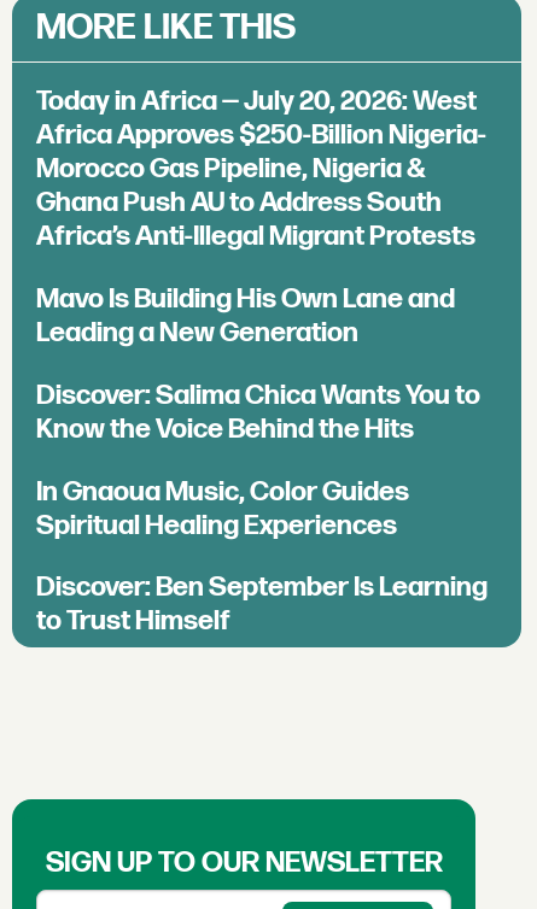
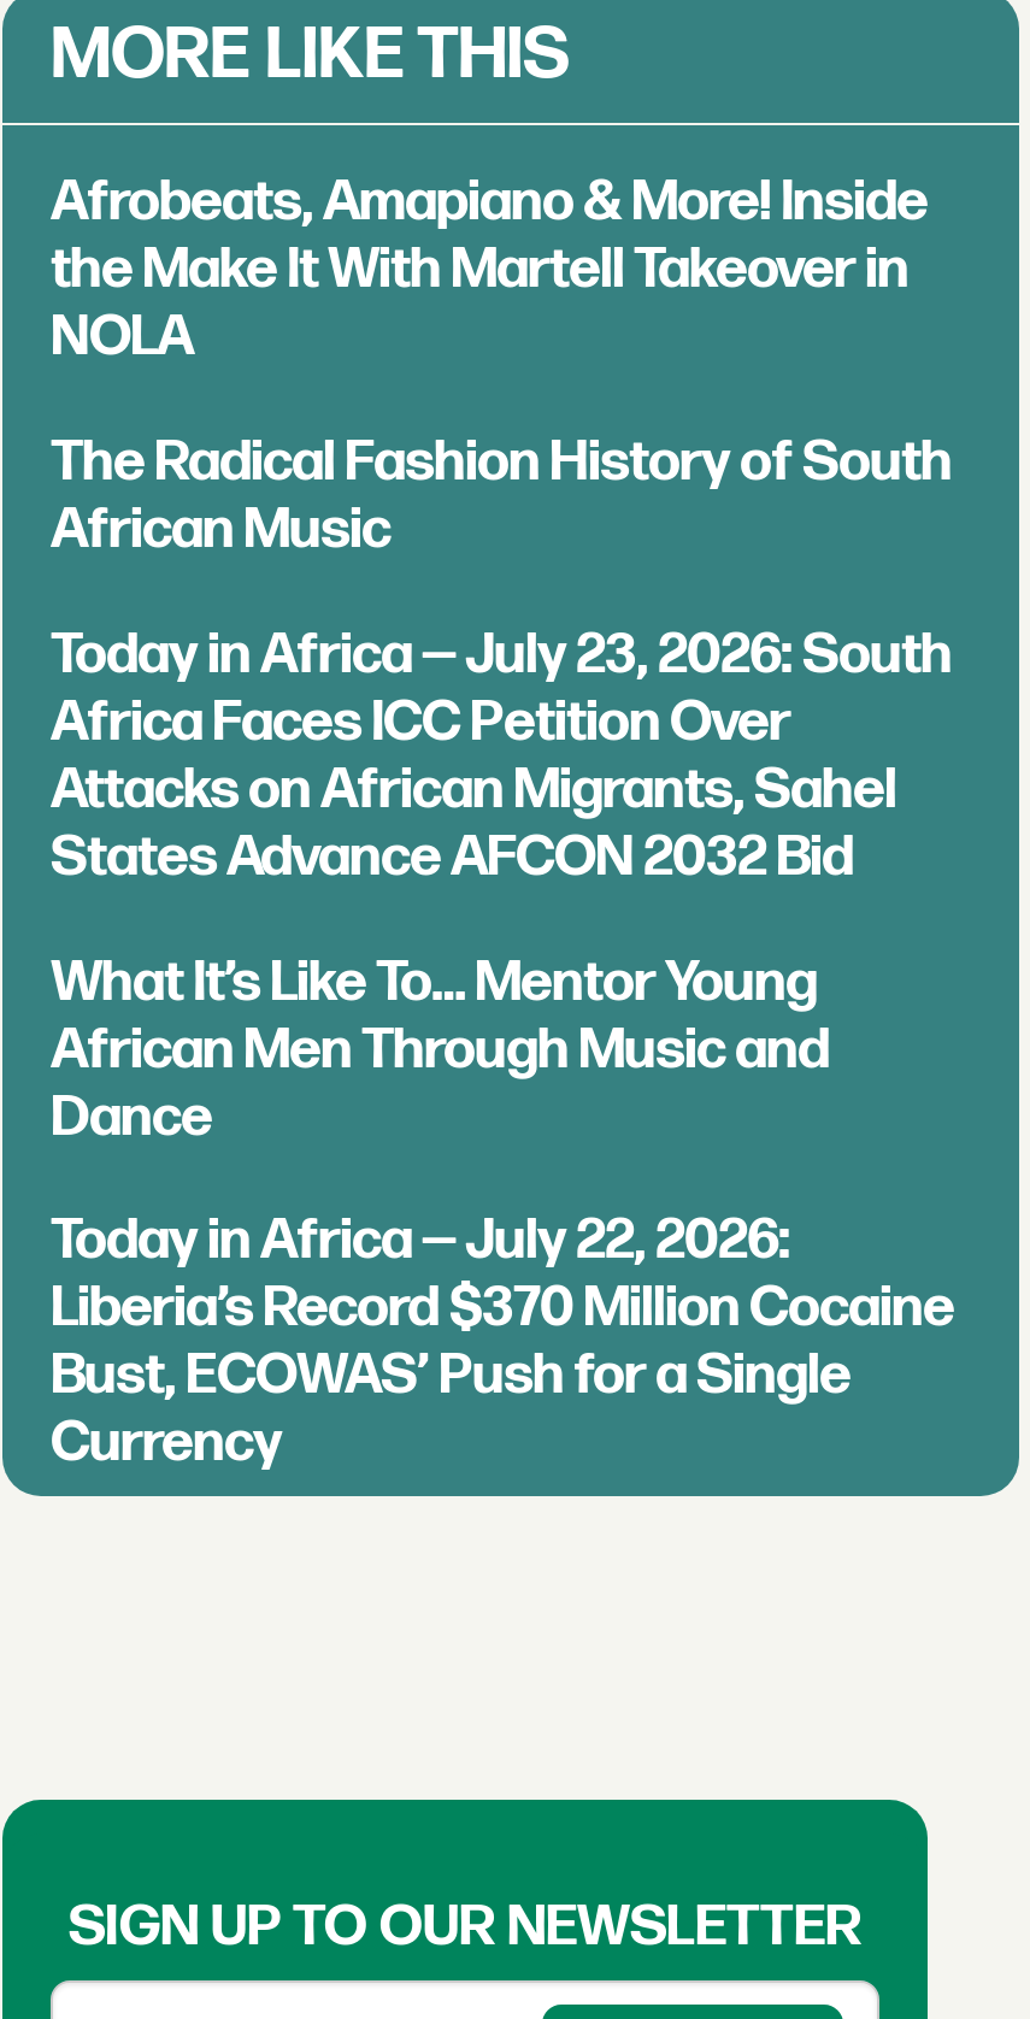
- Today in Africa — July 20, 2026: West
- Africa Approves $250-Billion Nigeria-
- Morocco Gas Pipeline, Nigeria &
- Ghana Push AU to Address South
- Africa’s Anti-Illegal Migrant Protests
+ Afrobeats, Amapiano & More! Inside
+ the Make It With Martell Takeover in
+ NOLA

- Mavo Is Building His Own Lane and
- Leading a New Generation
+ The Radical Fashion History of South
+ African Music

- Discover: Salima Chica Wants You to
- Know the Voice Behind the Hits
+ Today in Africa — July 23, 2026: South
+ Africa Faces ICC Petition Over
+ Attacks on African Migrants, Sahel
+ States Advance AFCON 2032 Bid

- In Gnaoua Music, Color Guides
- Spiritual Healing Experiences
+ What It’s Like To… Mentor Young
+ African Men Through Music and
+ Dance

- Discover: Ben September Is Learning
- to Trust Himself
+ Today in Africa — July 22, 2026:
+ Liberia’s Record $370 Million Cocaine
+ Bust, ECOWAS’ Push for a Single
+ Currency
